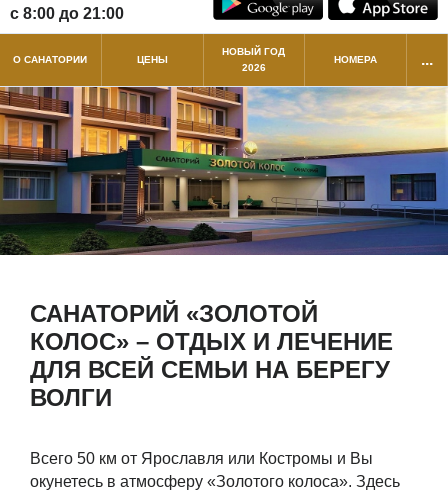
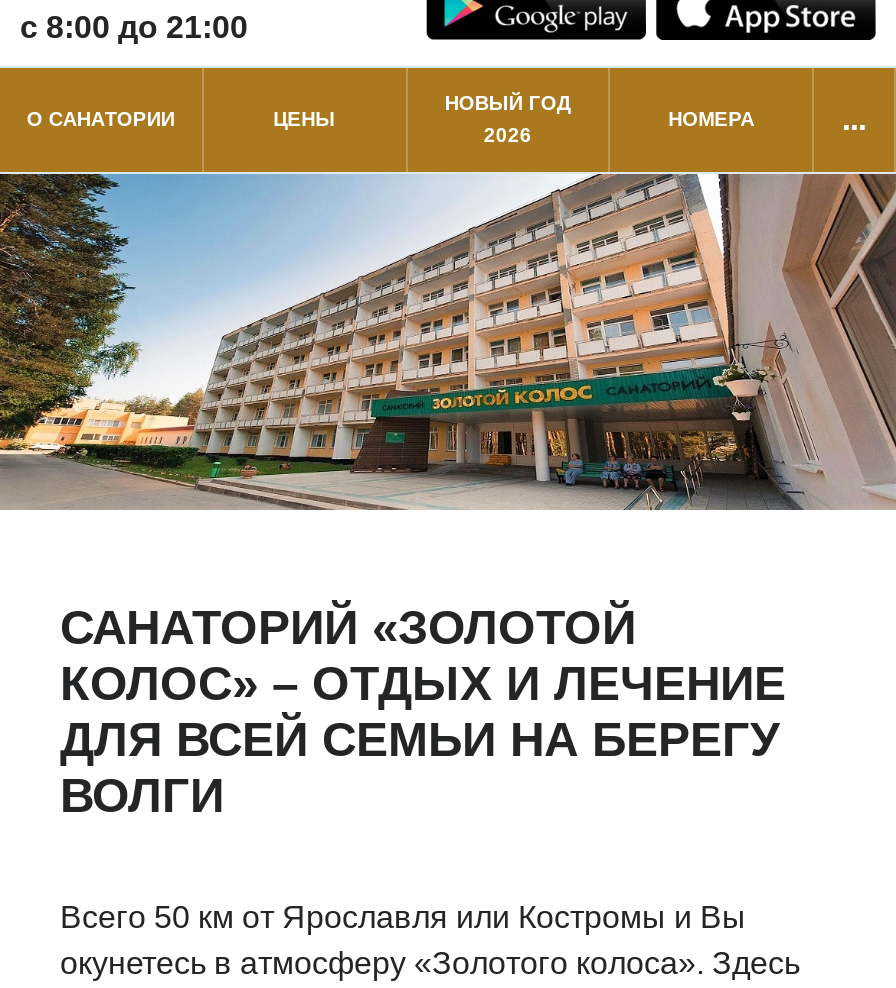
- [image]
+ [image]
